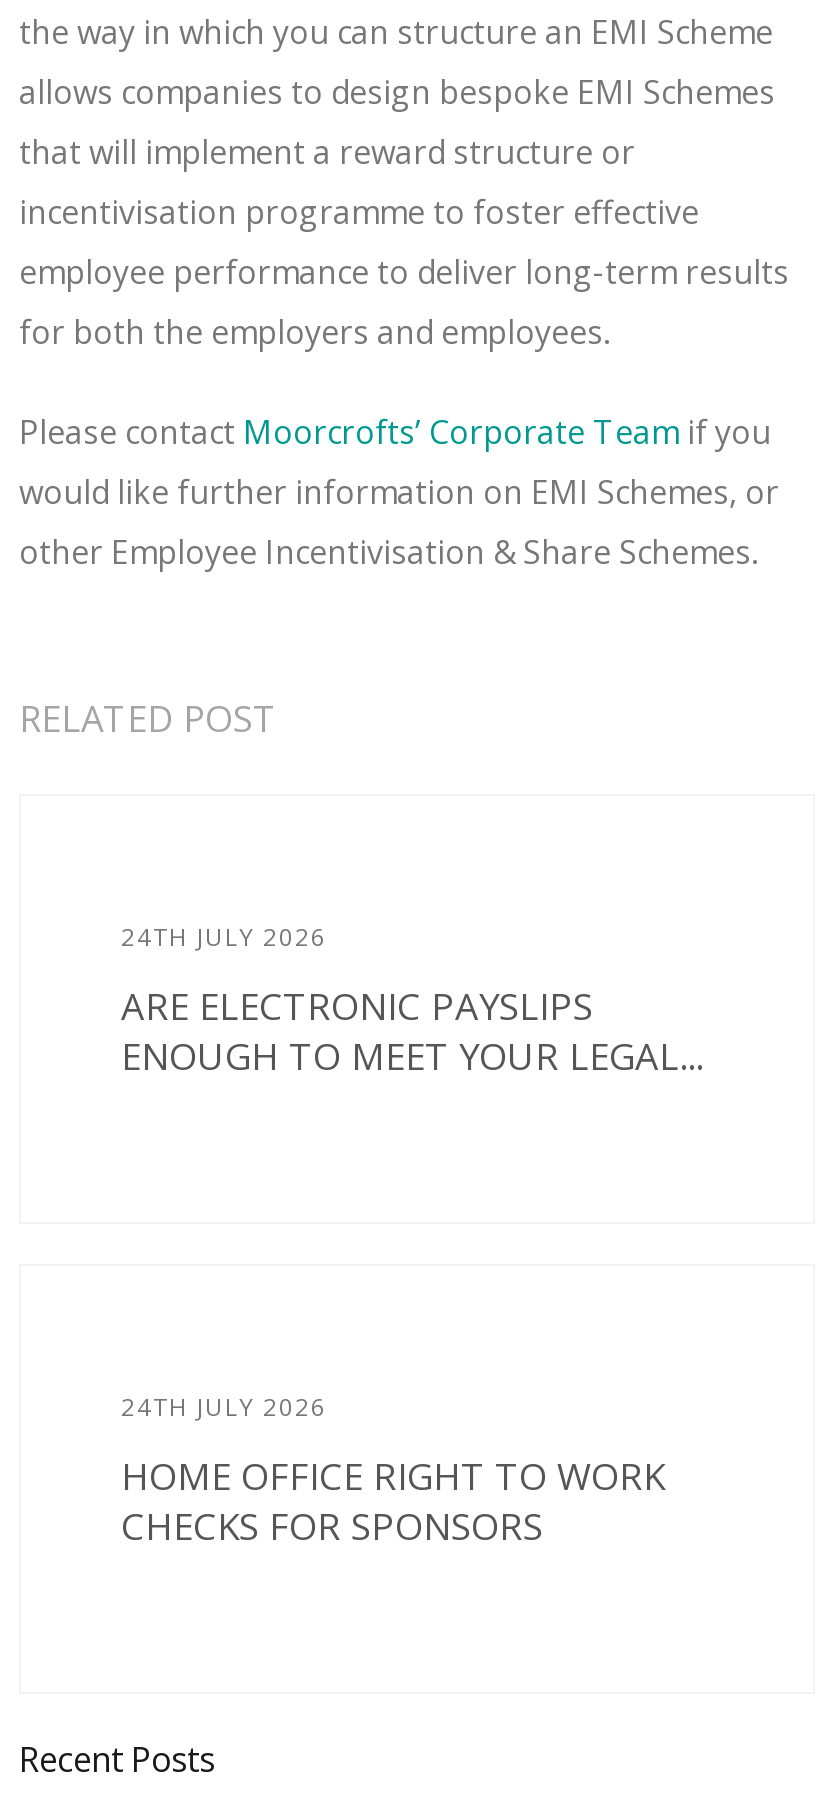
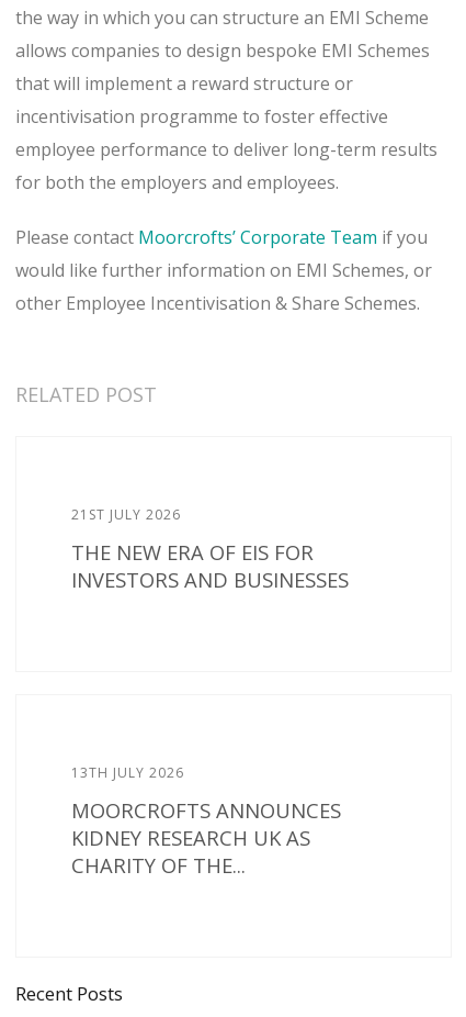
- 24TH JULY 2026
+ 21ST JULY 2026

- ARE ELECTRONIC PAYSLIPS
- ENOUGH TO MEET YOUR LEGAL...
+ THE NEW ERA OF EIS FOR
+ INVESTORS AND BUSINESSES

- 24TH JULY 2026
+ 13TH JULY 2026

- HOME OFFICE RIGHT TO WORK
- CHECKS FOR SPONSORS
+ MOORCROFTS ANNOUNCES
+ KIDNEY RESEARCH UK AS
+ CHARITY OF THE...
